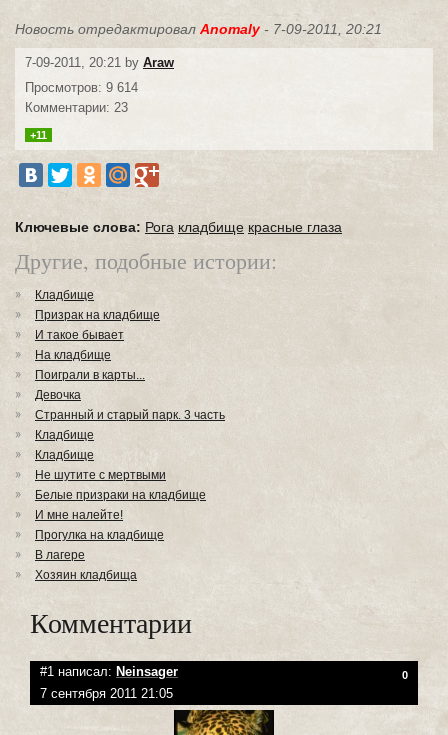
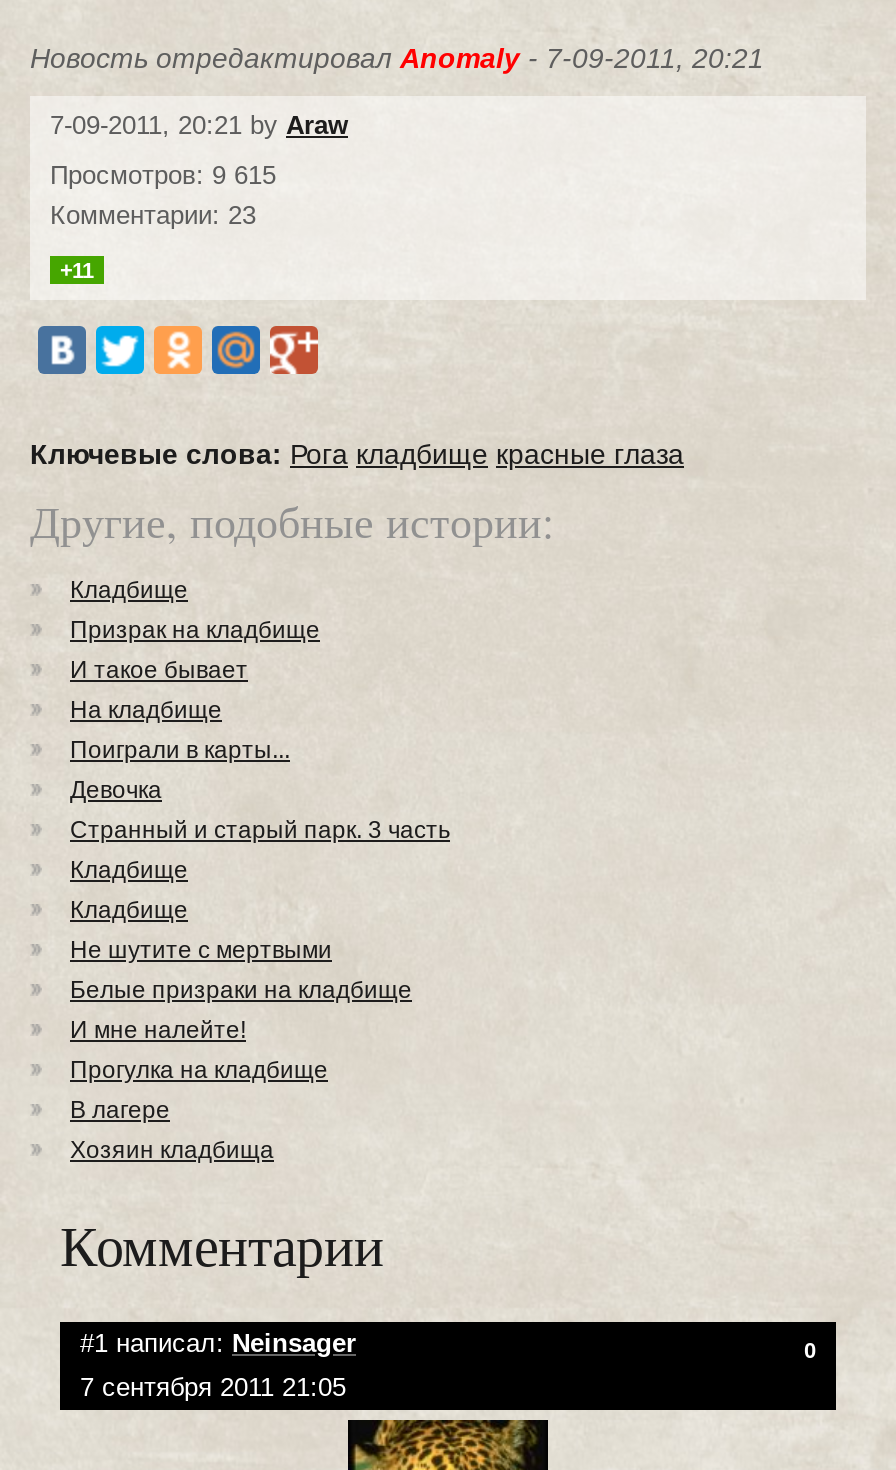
- Просмотров: 9 614
+ Просмотров: 9 615
